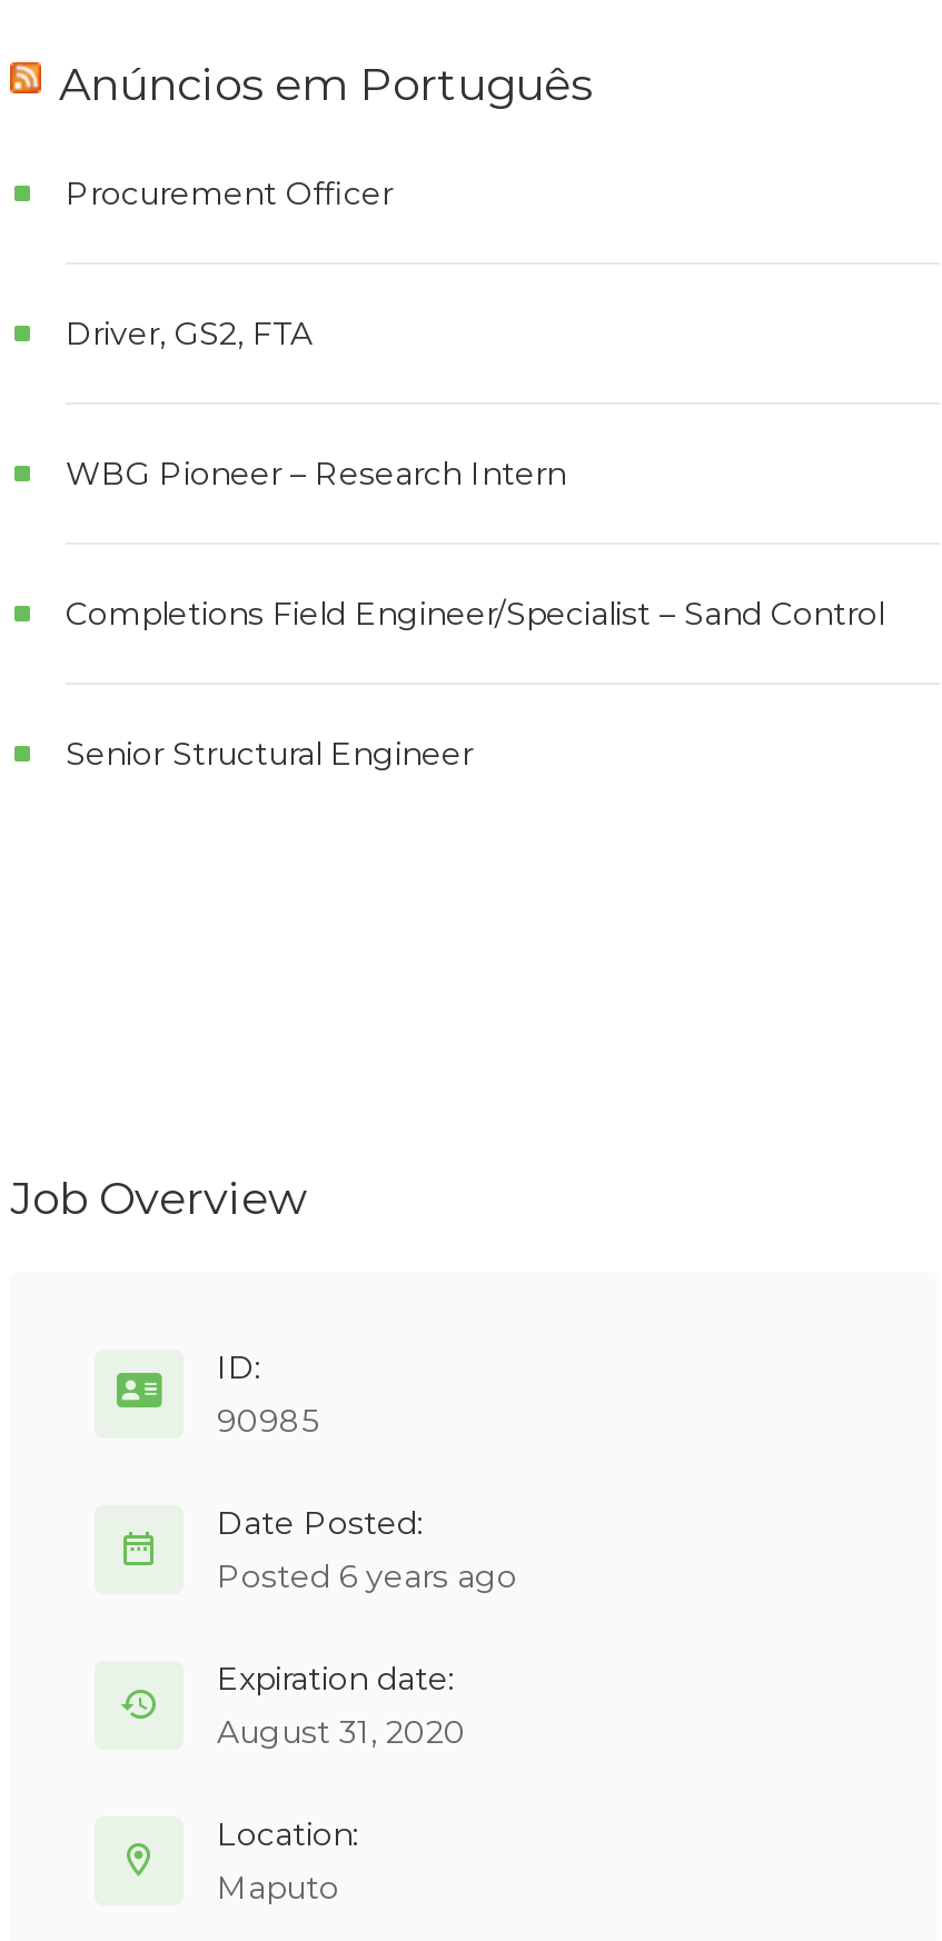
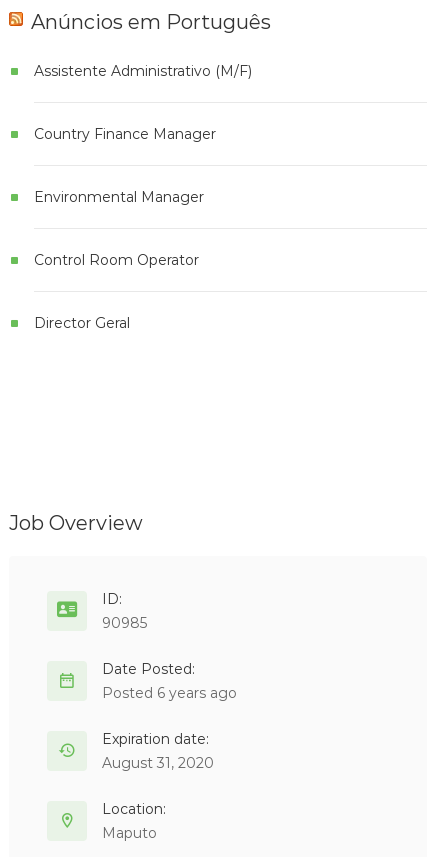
- Procurement Officer
+ Assistente Administrativo (M/F)

- Driver, GS2, FTA
+ Country Finance Manager

- WBG Pioneer – Research Intern
+ Environmental Manager

- Completions Field Engineer/Specialist – Sand Control
+ Control Room Operator

- Senior Structural Engineer
+ Director Geral
